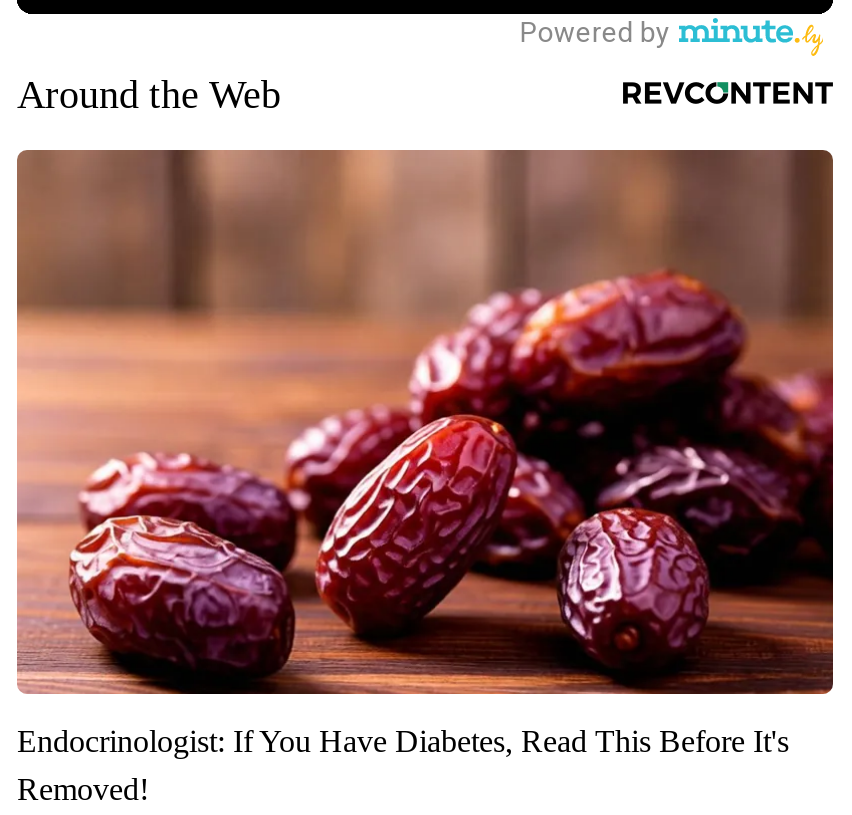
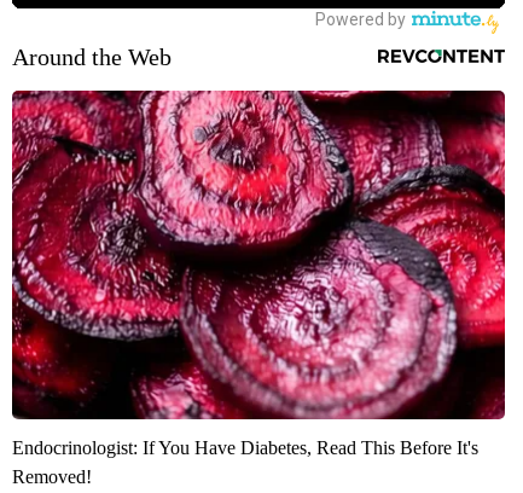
- [image]
+ [image]
